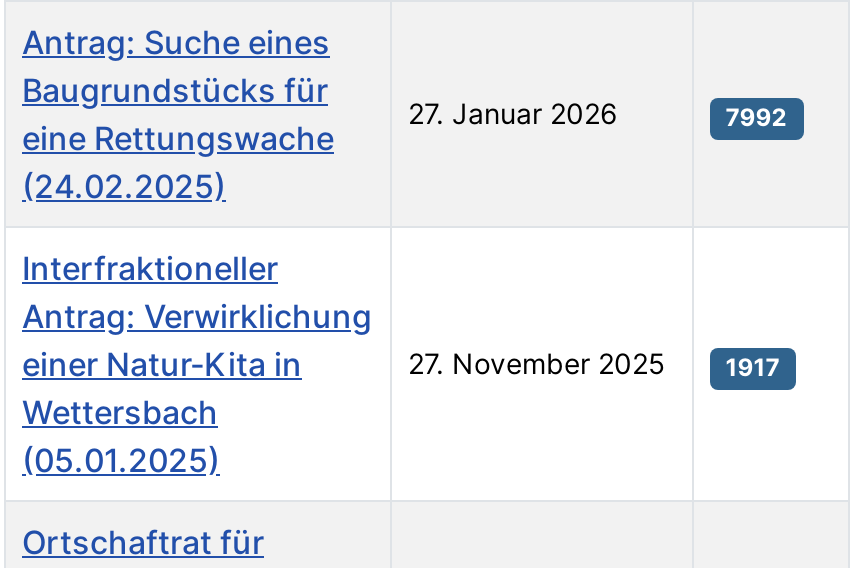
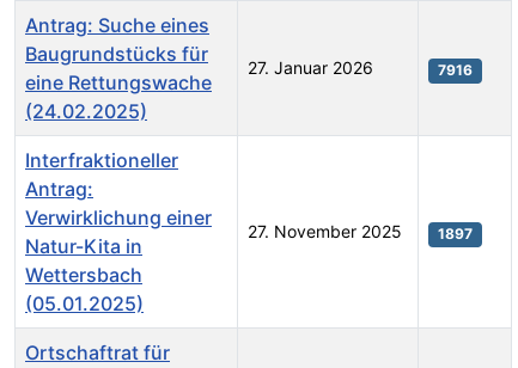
- 7992
+ 7916

- 27. November 2025 1917
+ 27. November 2025 1897
